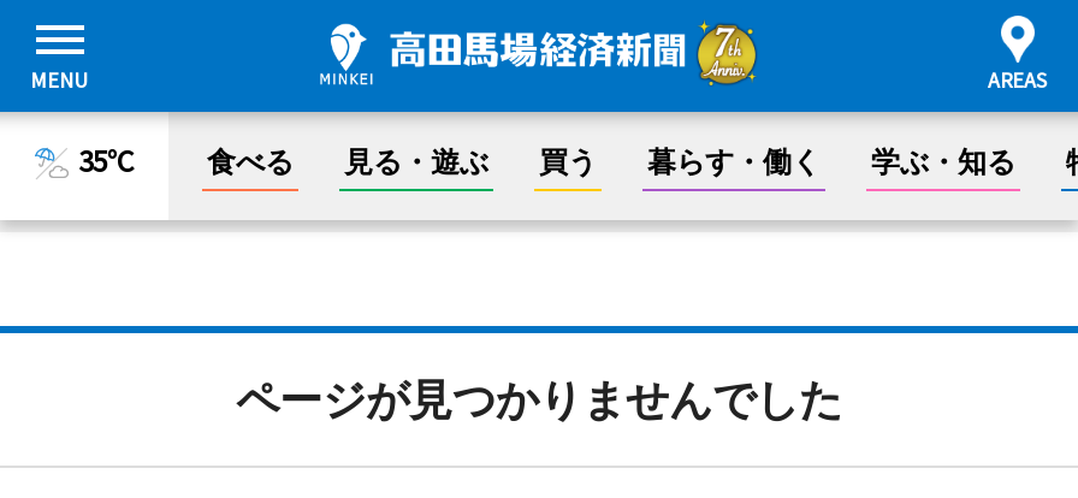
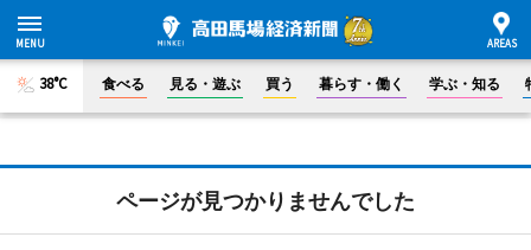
- 35°C
+ 38°C
